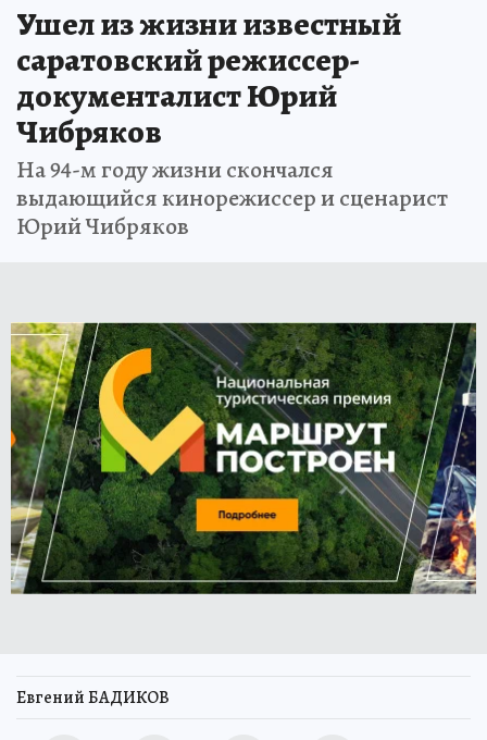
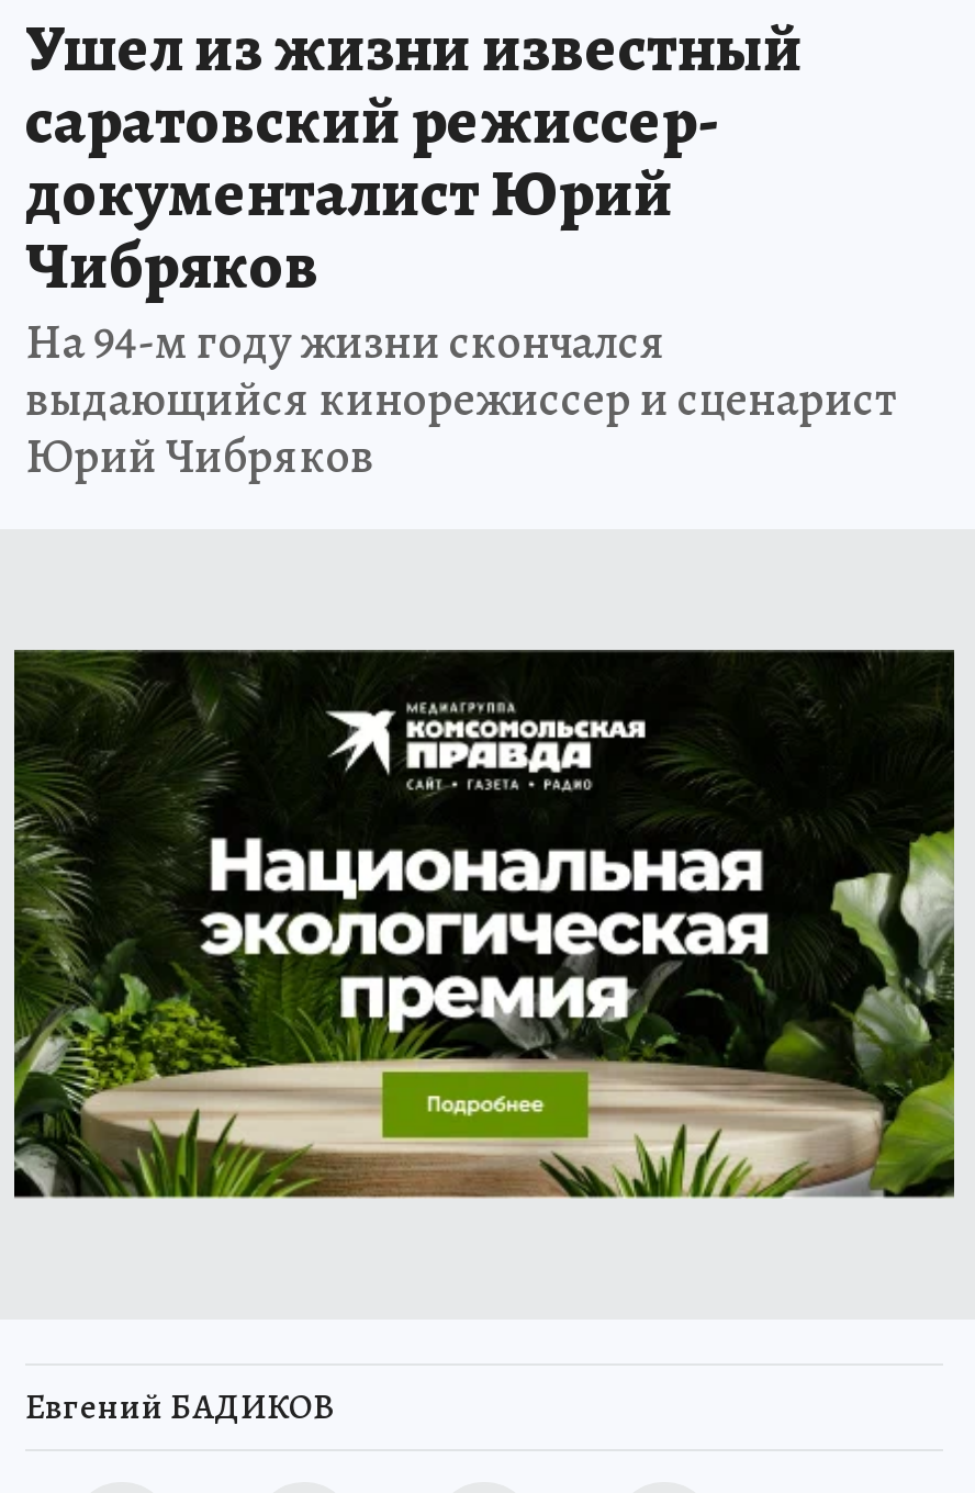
- [image]
+ [image]
